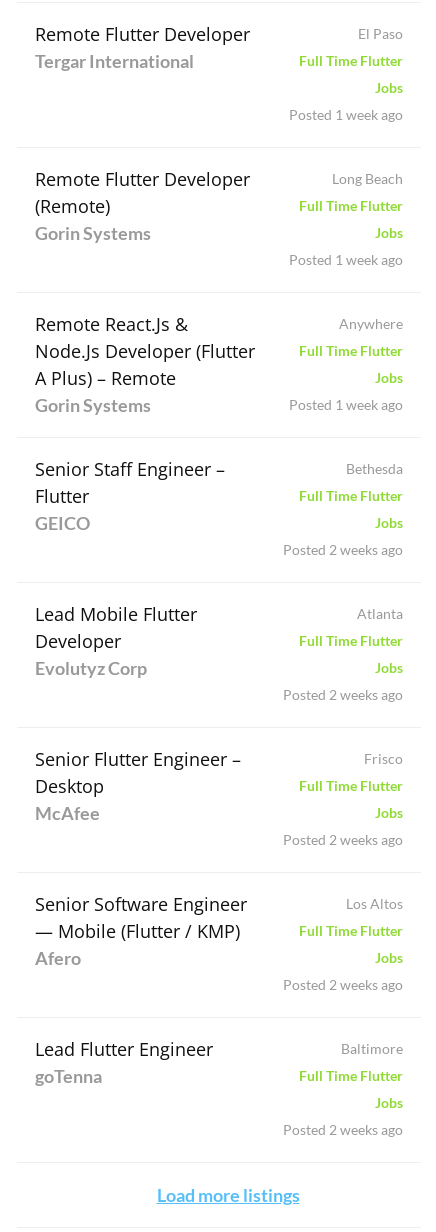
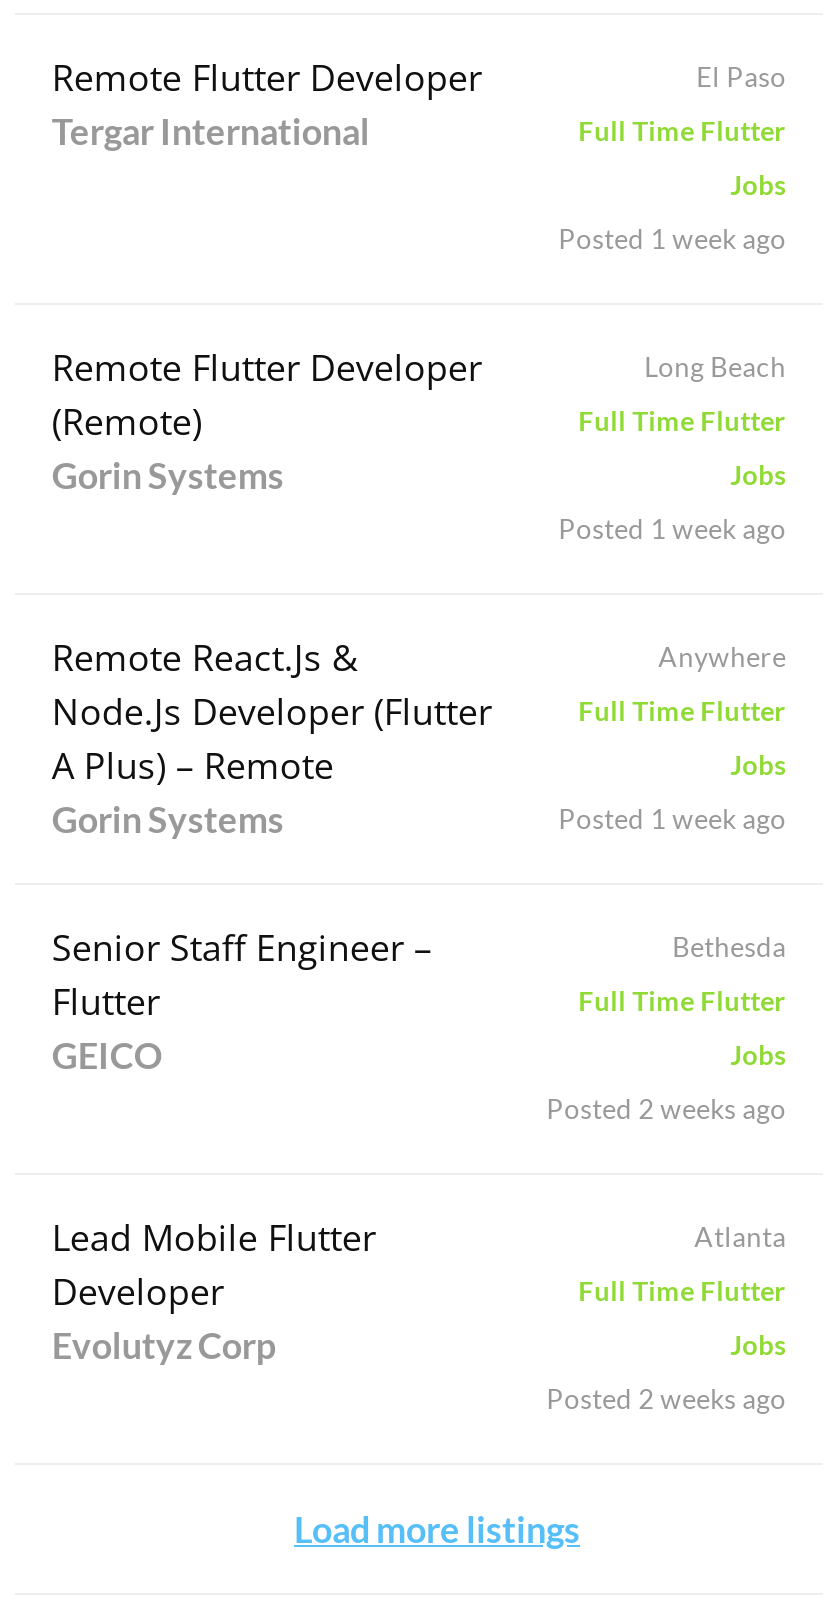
- Senior Flutter Engineer –
- Desktop
- McAfee

- Frisco
- Full Time Flutter
- Jobs
- Posted 2 weeks ago
- Senior Software Engineer
- — Mobile (Flutter / KMP)
- Afero

- Los Altos
- Full Time Flutter
- Jobs
- Posted 2 weeks ago
- Lead Flutter Engineer
- goTenna

- Baltimore
- Full Time Flutter
- Jobs
- Posted 2 weeks ago
